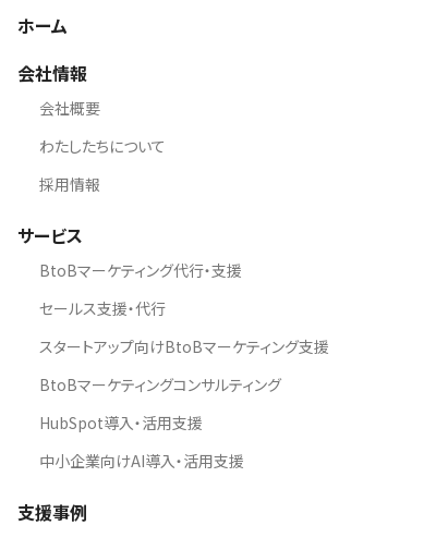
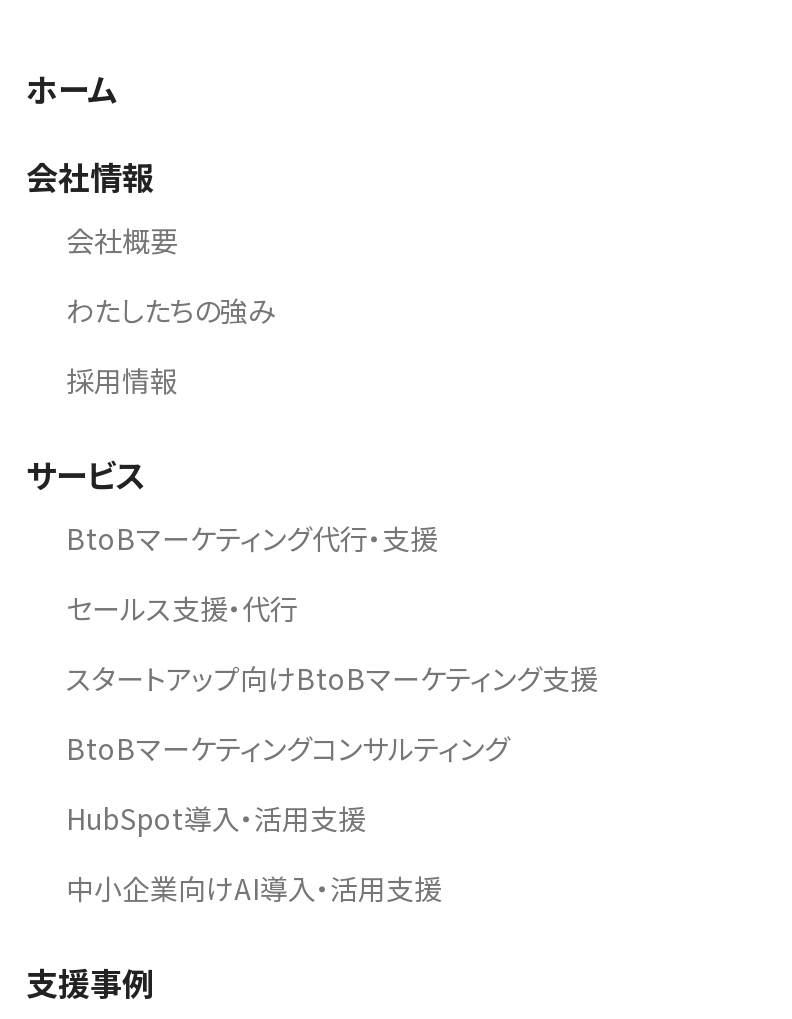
- わたしたちについて
+ わたしたちの強み
